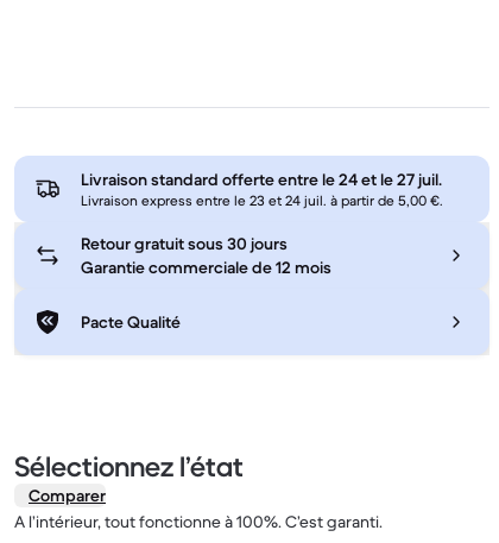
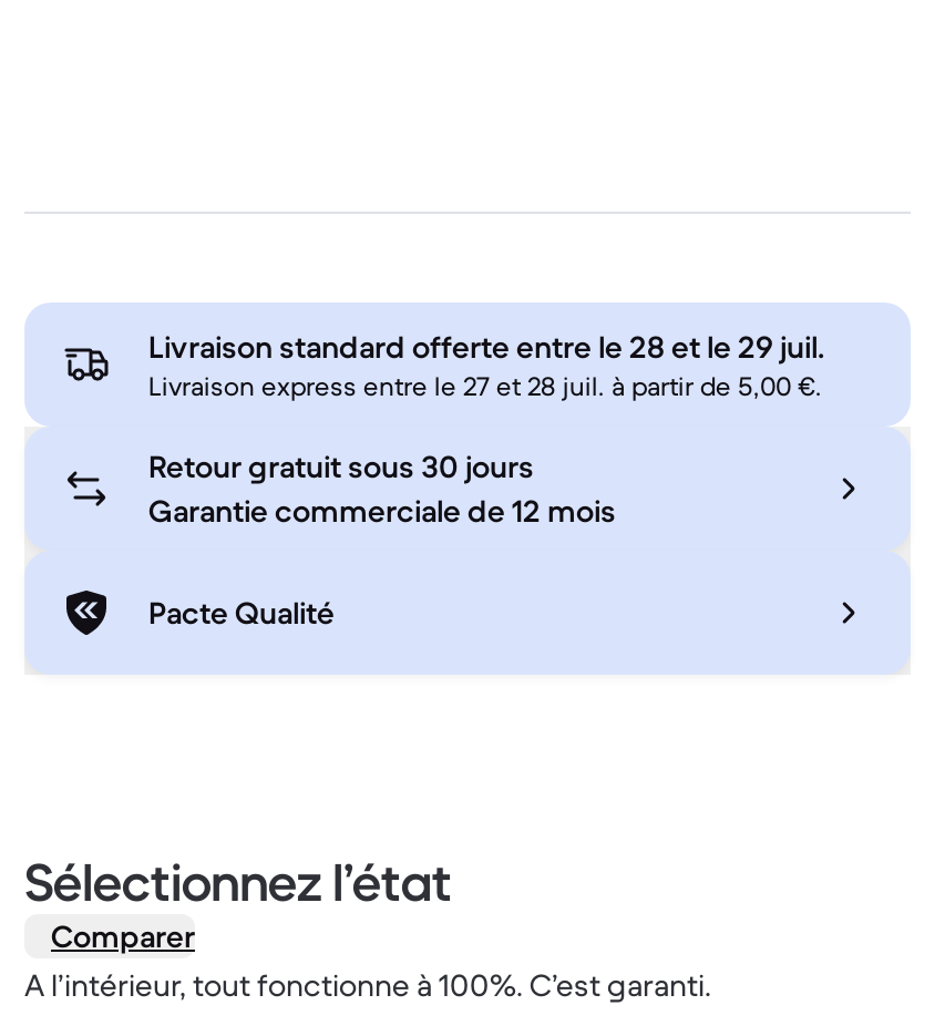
- Livraison standard offerte entre le 24 et le 27 juil.
+ Livraison standard offerte entre le 28 et le 29 juil.

- Livraison express entre le 23 et 24 juil. à partir de 5,00 €.
+ Livraison express entre le 27 et 28 juil. à partir de 5,00 €.
